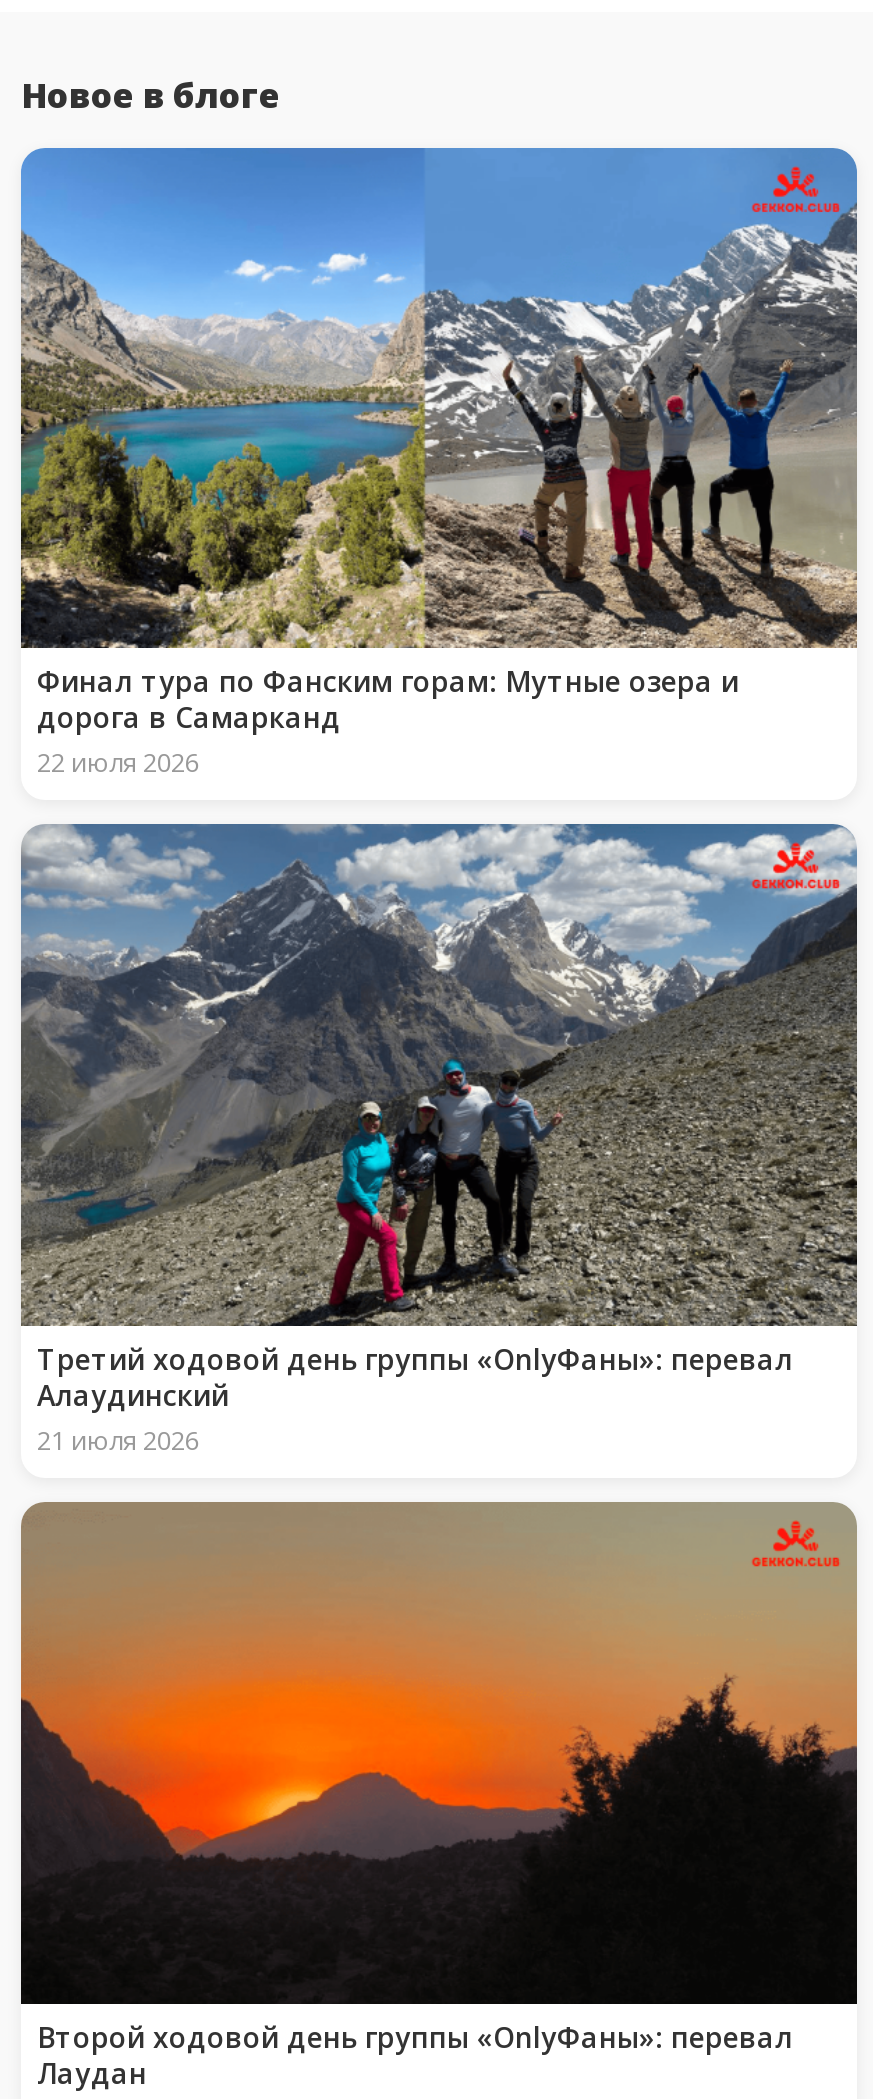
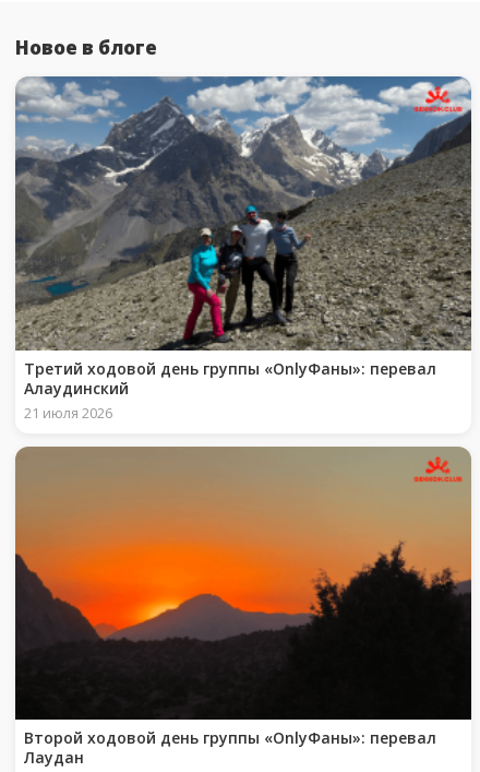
- [image]
- Финал тура по Фанским горам: Мутные озера и
- дорога в Самарканд
- 22 июля 2026
